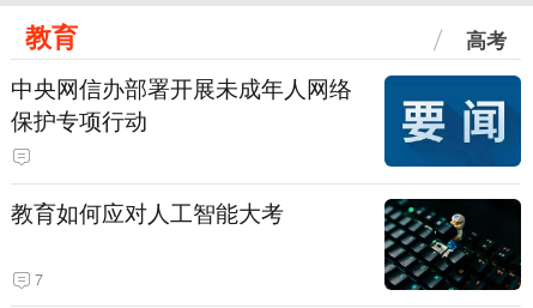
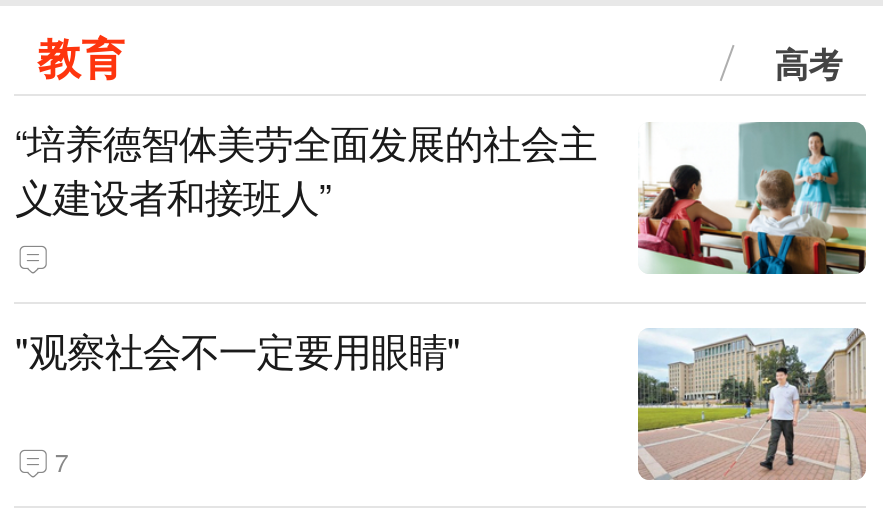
- [image]
- 中央网信办部署开展未成年人网络
- 保护专项行动
+ [image]
+ “培养德智体美劳全面发展的社会主
+ 义建设者和接班人”

- 教育如何应对人工智能大考
+ "观察社会不一定要用眼睛"

- [image]
+ [image]
